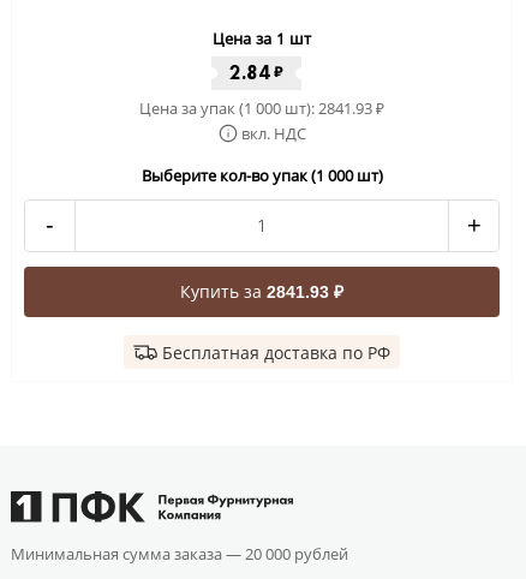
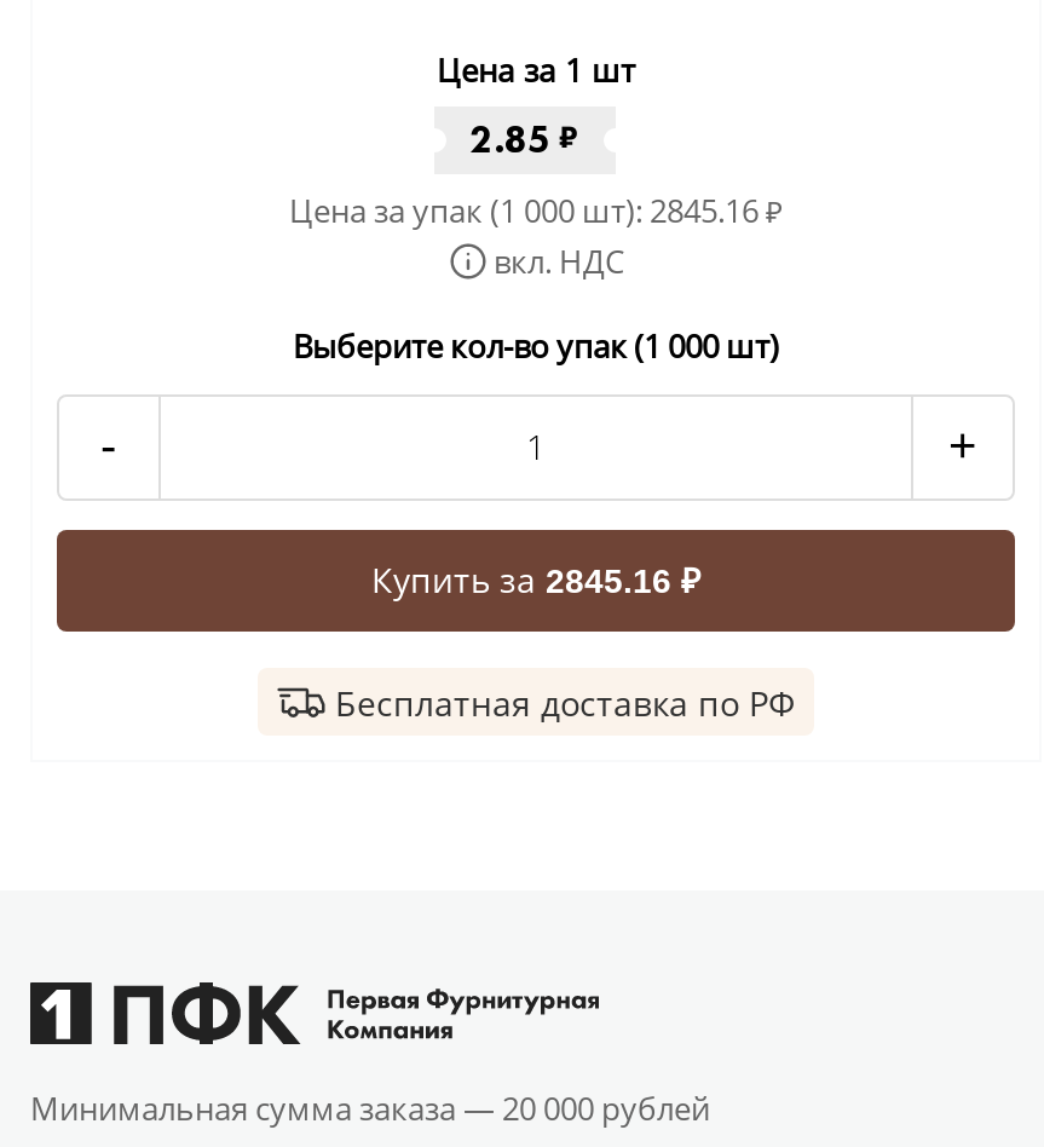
- 2.84 ₽
+ 2.85 ₽

- Цена за упак (1 000 шт): 2841.93₽
+ Цена за упак (1 000 шт): 2845.16₽

- Купить за 2841.93 ₽
+ Купить за 2845.16 ₽
